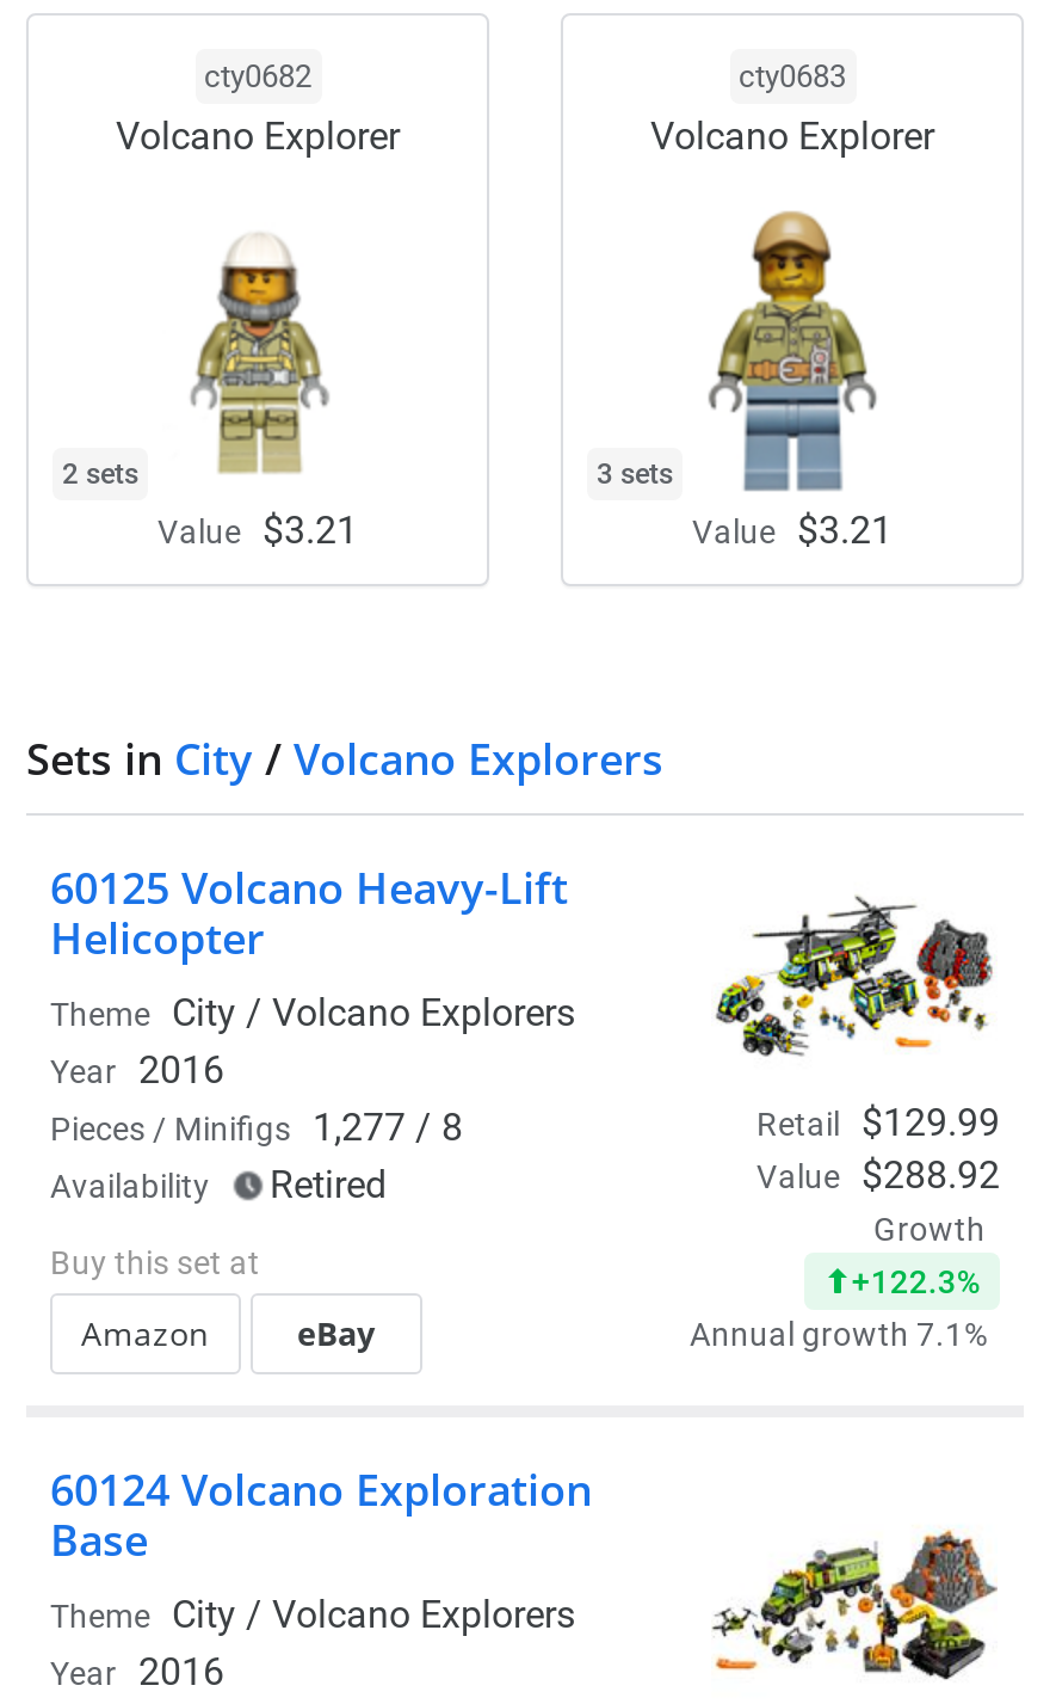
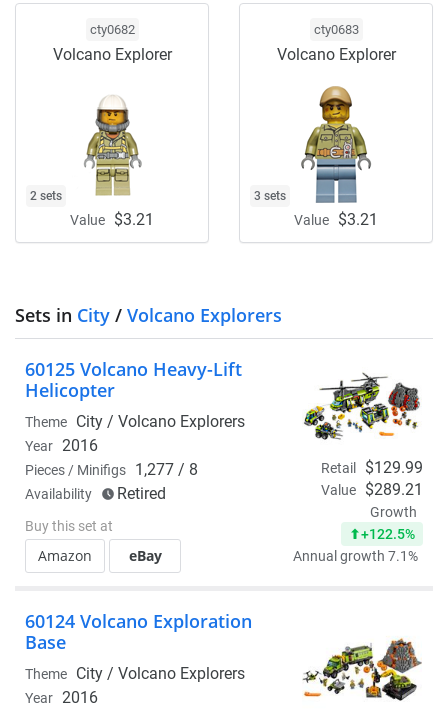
- Value $288.92
+ Value $289.21

- +122.3%
+ +122.5%
